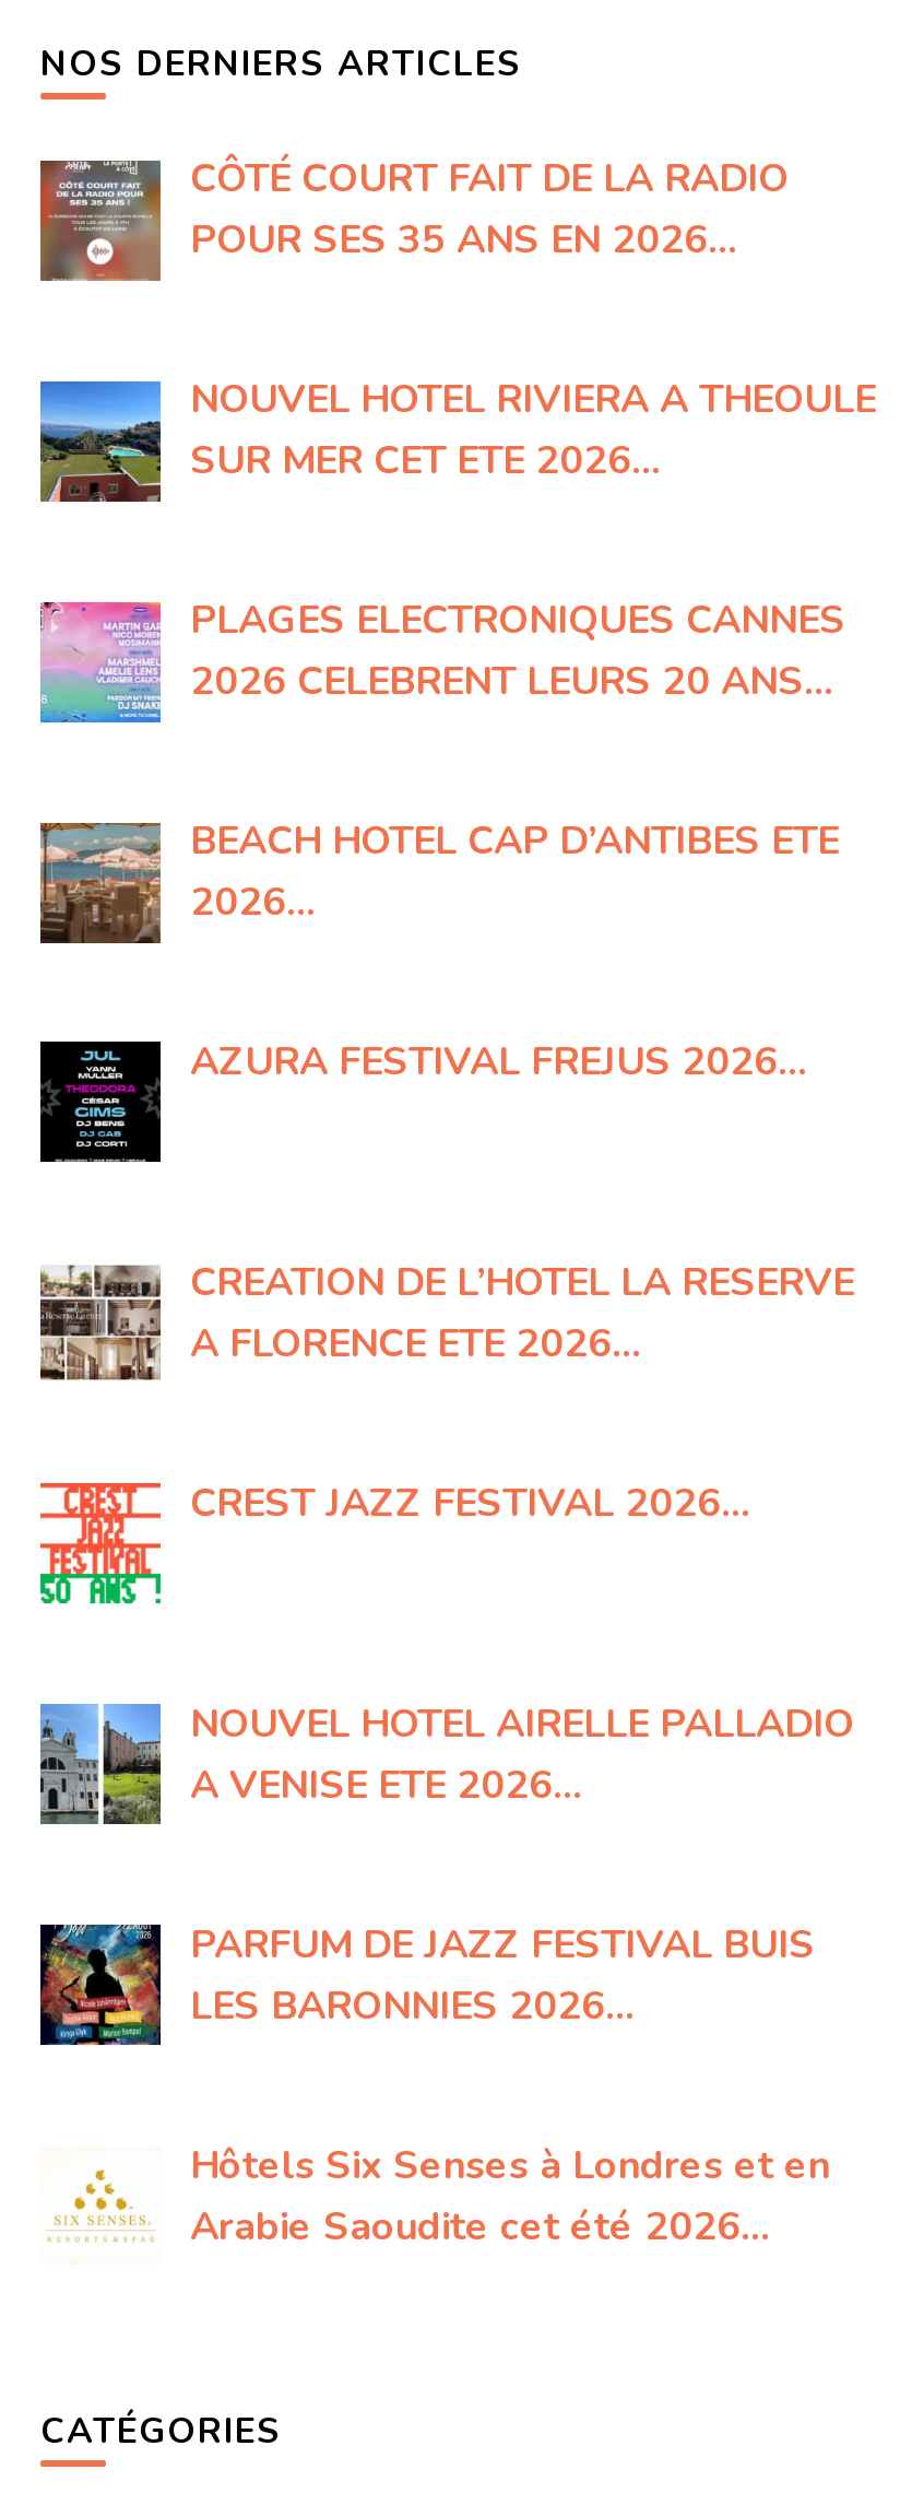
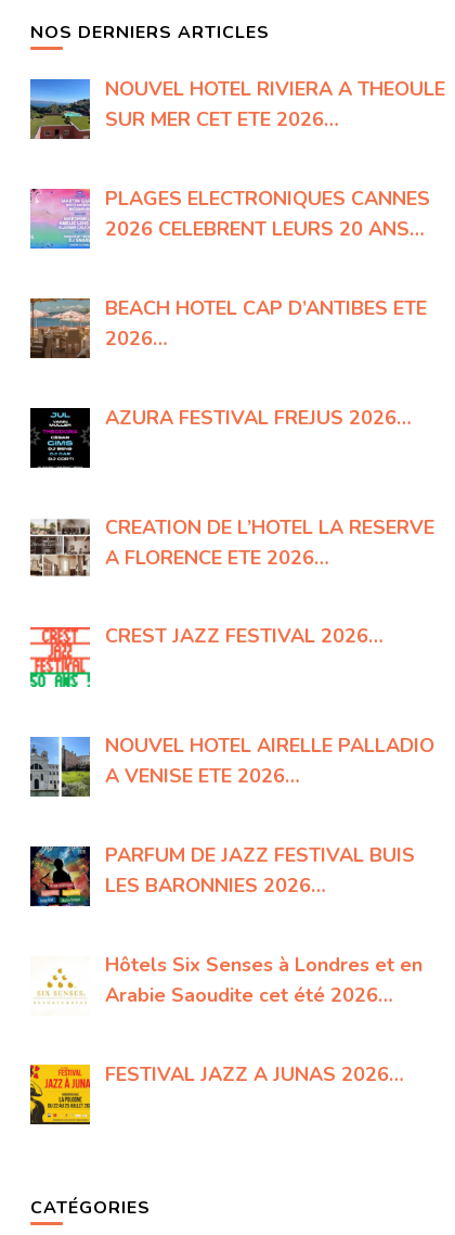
- [image]
- CÔTÉ COURT FAIT DE LA RADIO
- POUR SES 35 ANS EN 2026…

moved up: [image] | NOUVEL HOTEL RIVIERA A THEOULE | SUR MER CET ETE 2026… | ... | Hôtels Six Senses à Londres et en | Arabie Saoudite cet été 2026…

+ [image]
+ FESTIVAL JAZZ A JUNAS 2026…
